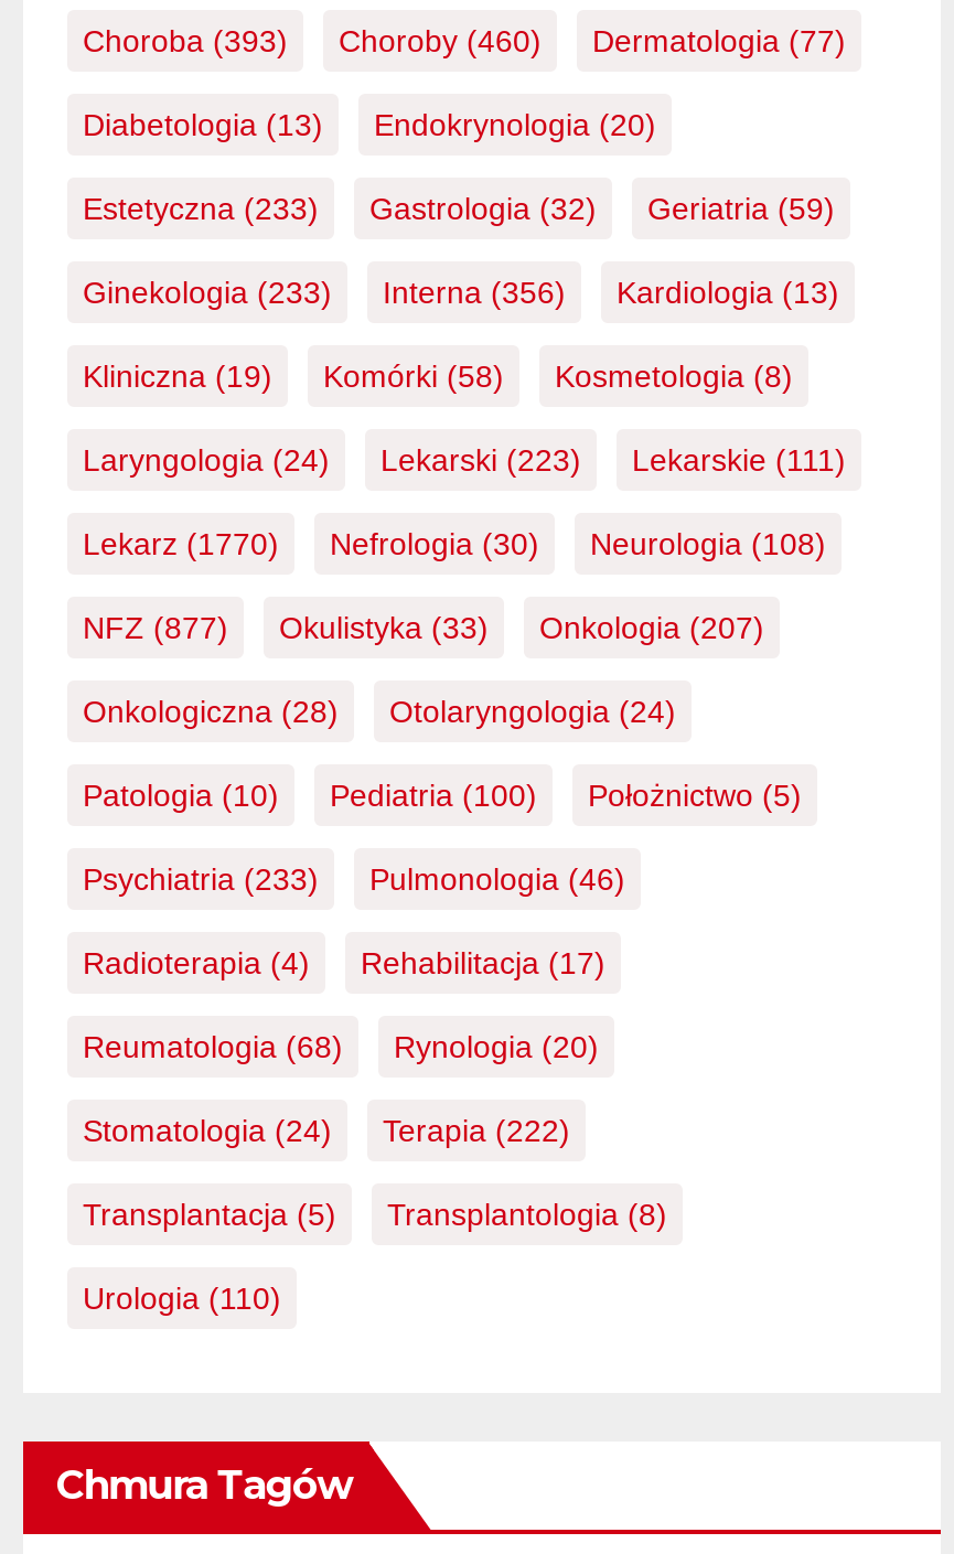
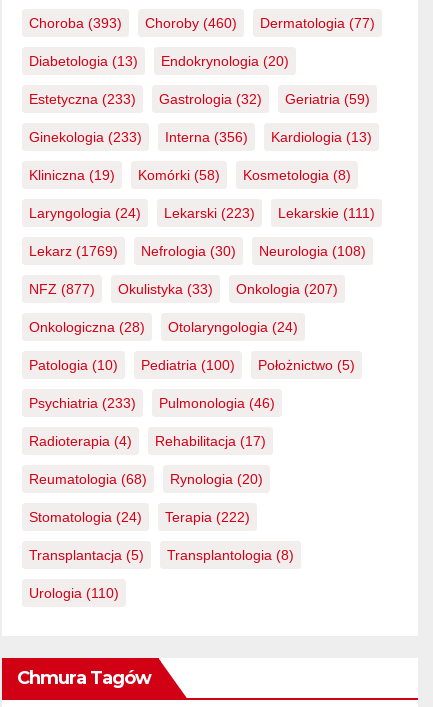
- Lekarz (1770) Nefrologia (30) Neurologia (108)
+ Lekarz (1769) Nefrologia (30) Neurologia (108)
